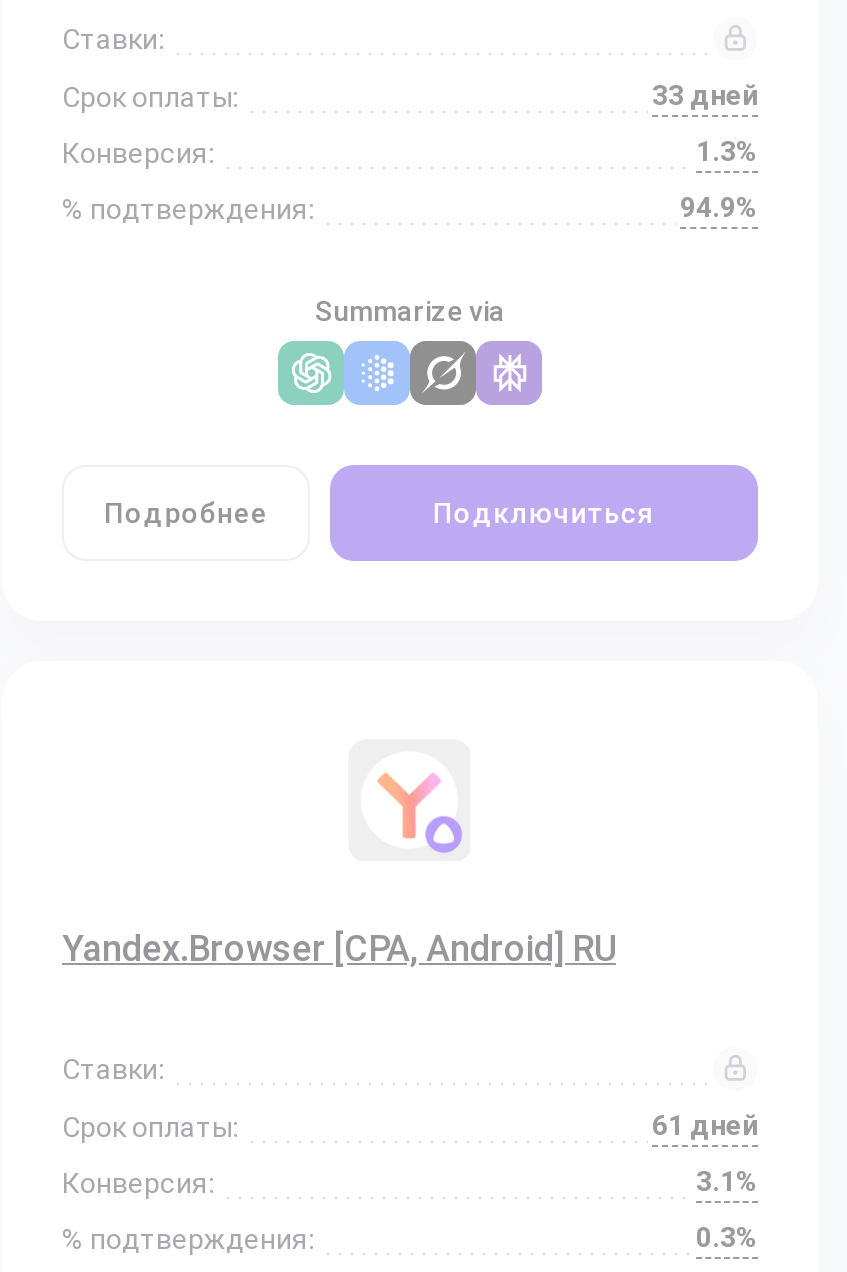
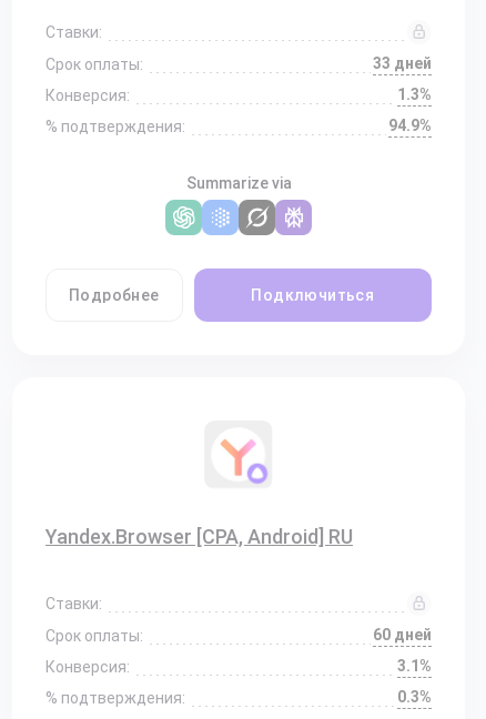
- 61 дней
+ 60 дней
